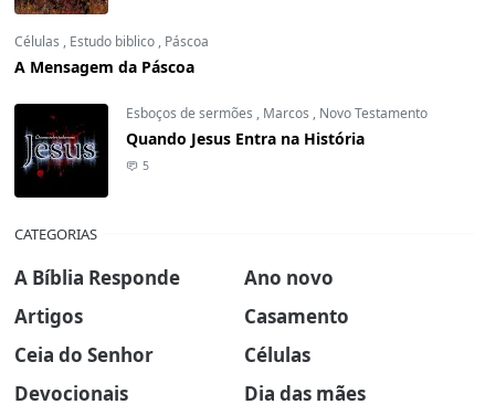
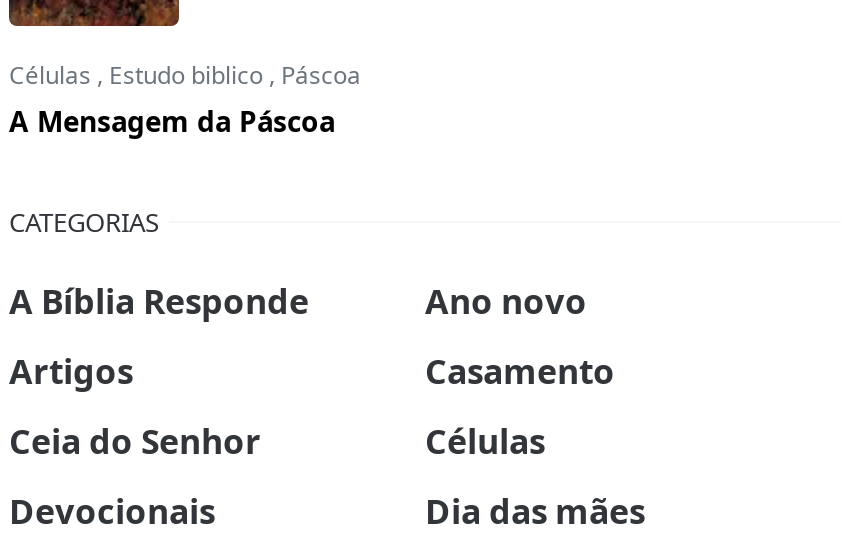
- [image]
- Esboços de sermões, Marcos, Novo Testamento
- Quando Jesus Entra na História
- 5
